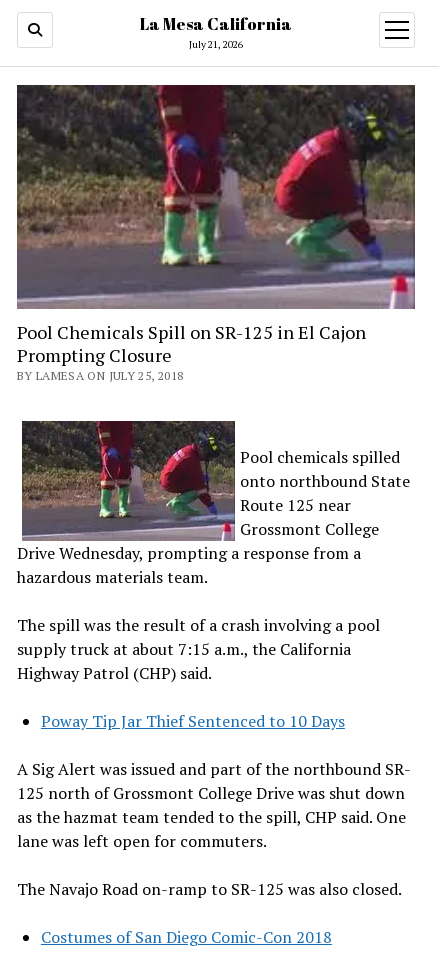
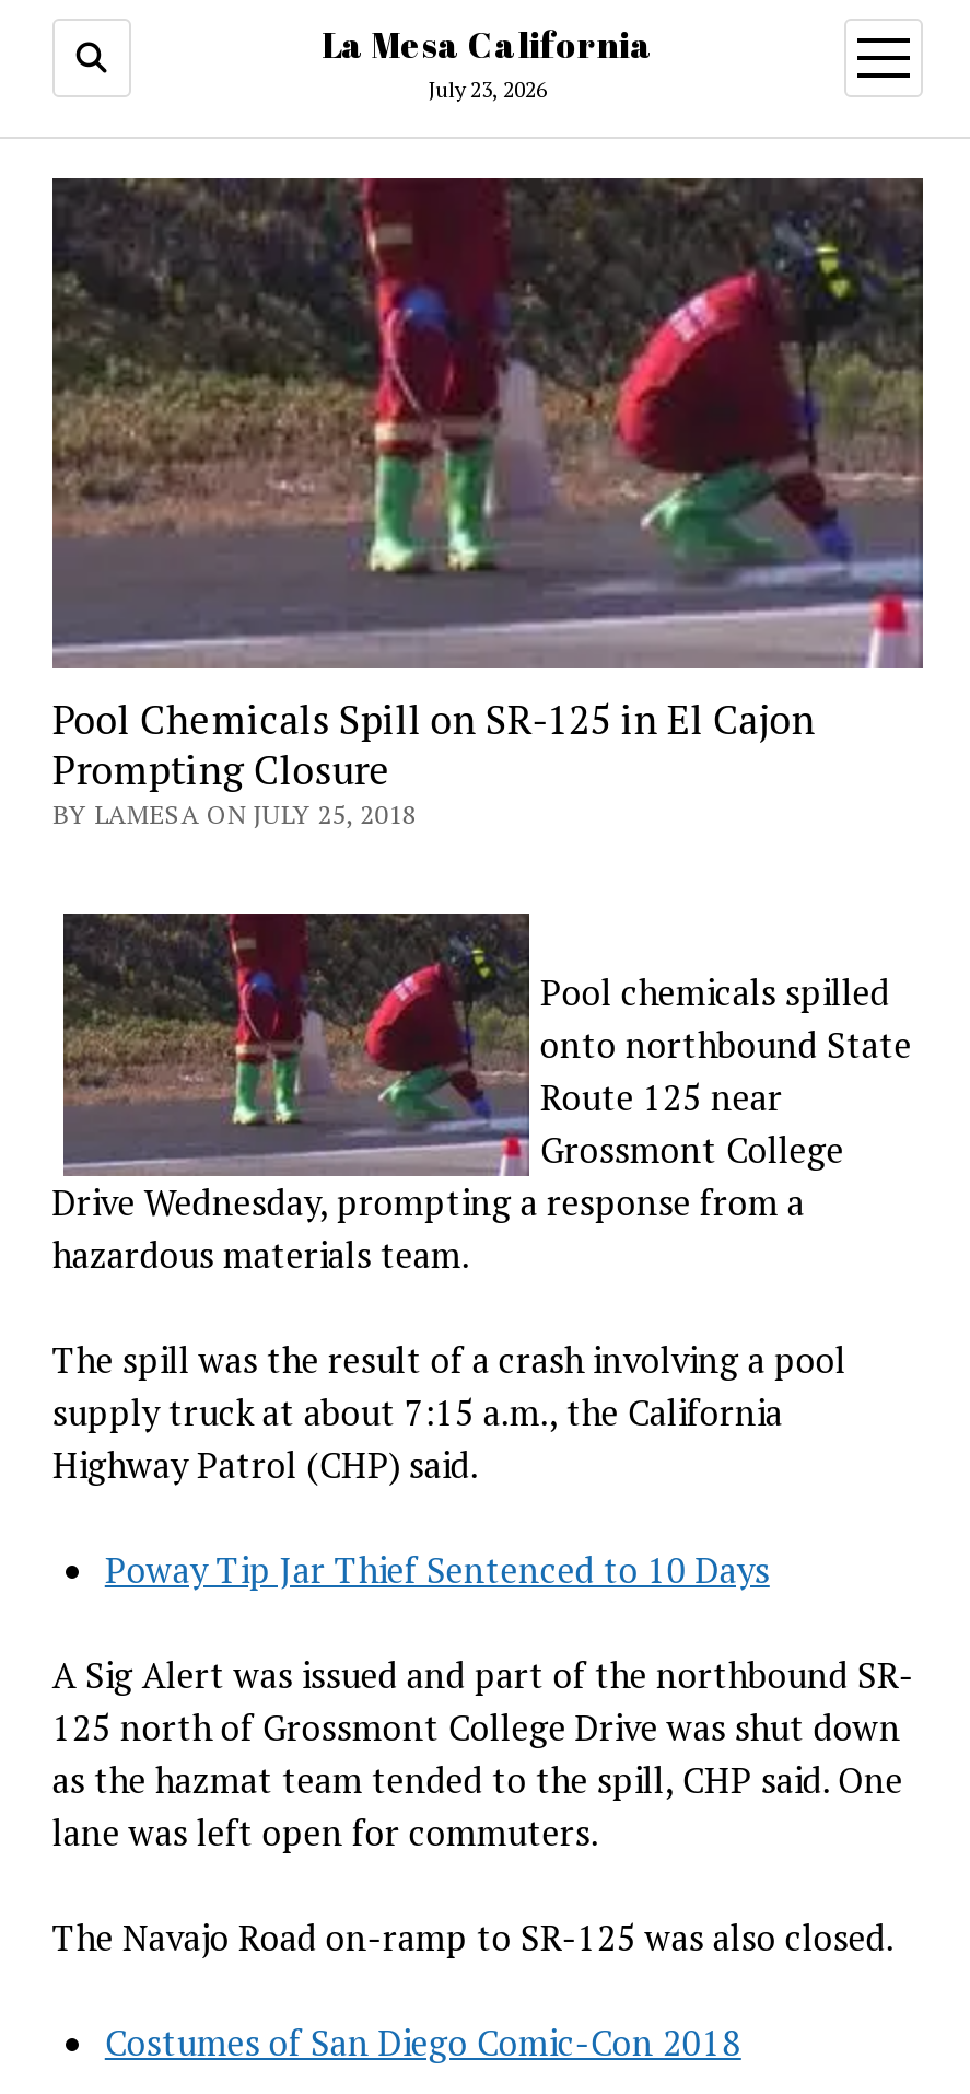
- July 21, 2026
+ July 23, 2026
